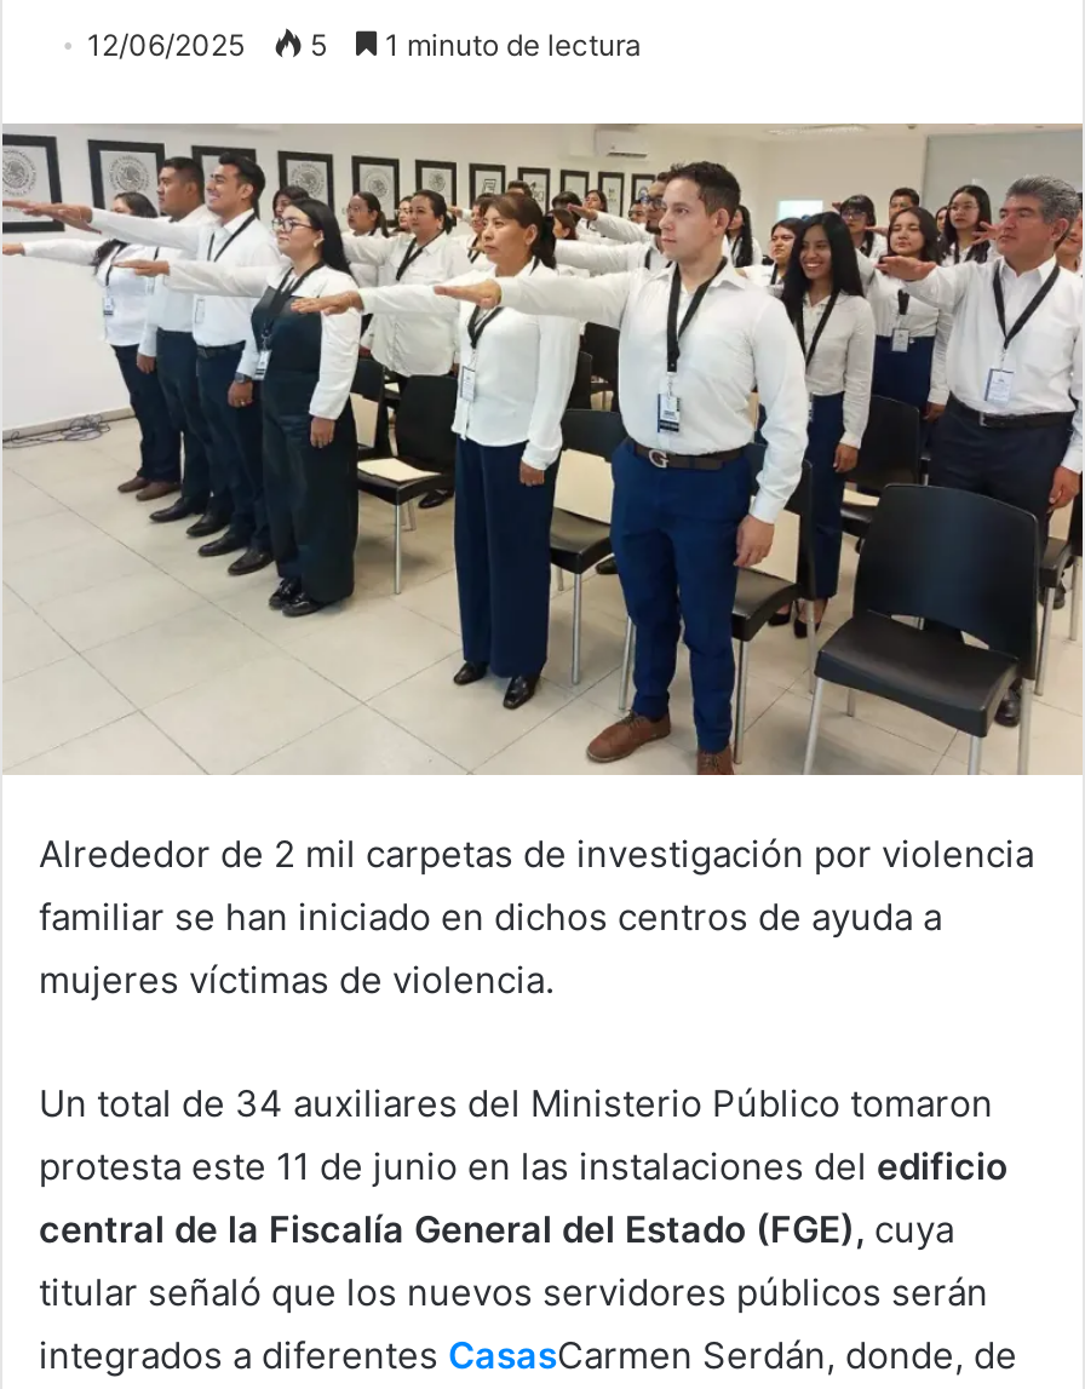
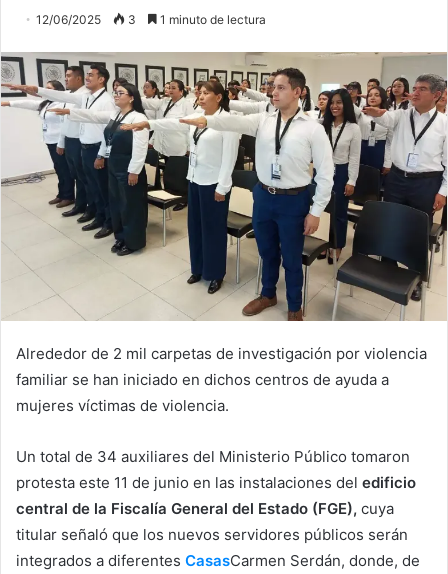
- 12/06/2025 5 1 minuto de lectura
+ 12/06/2025 3 1 minuto de lectura
